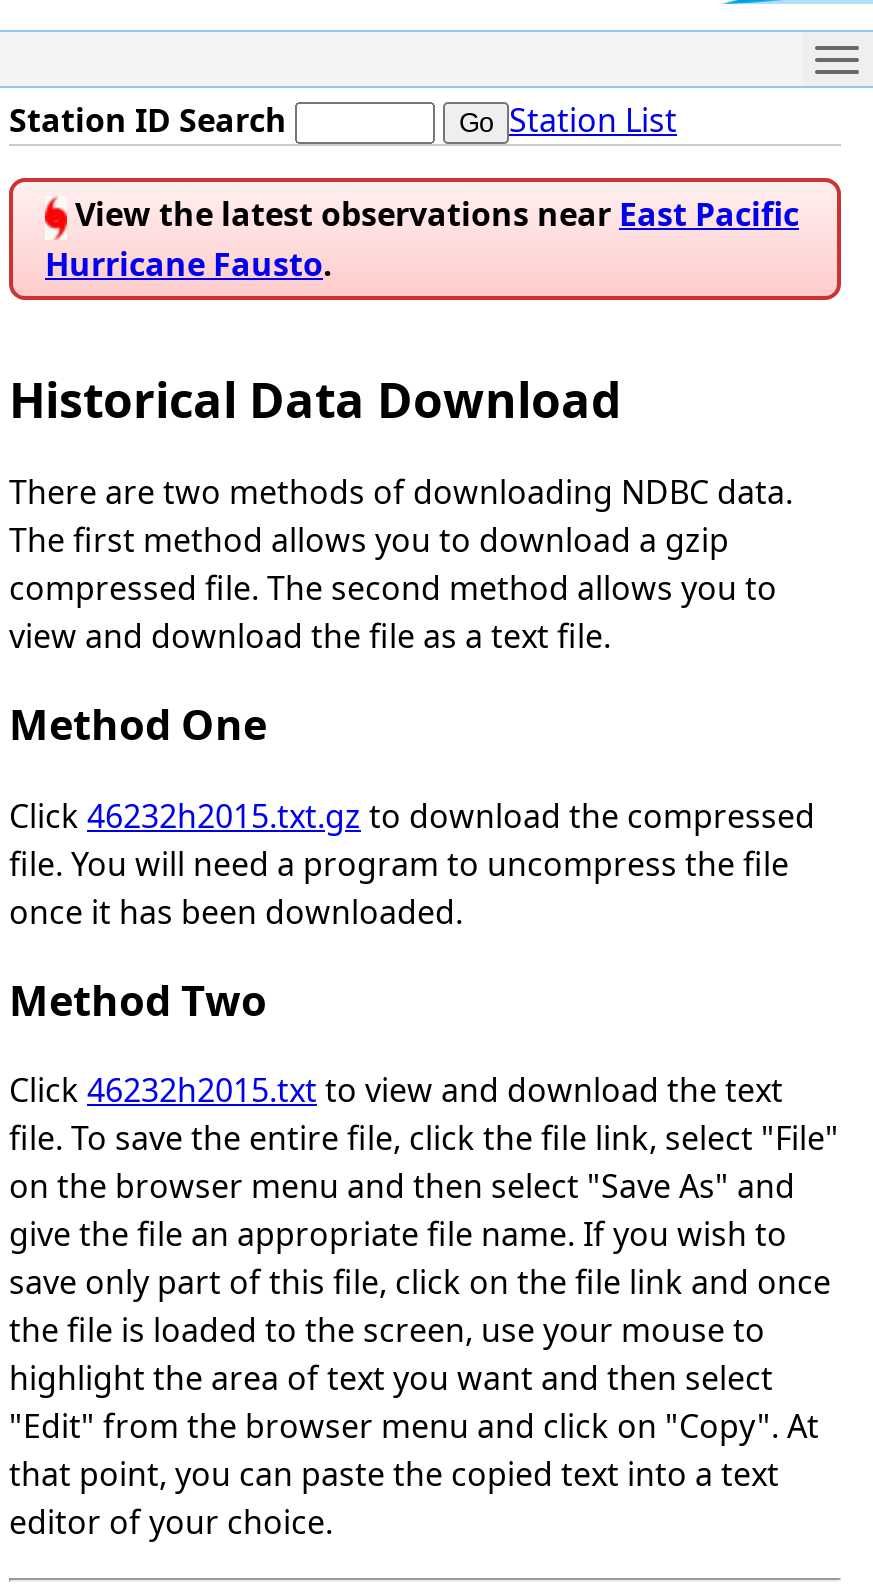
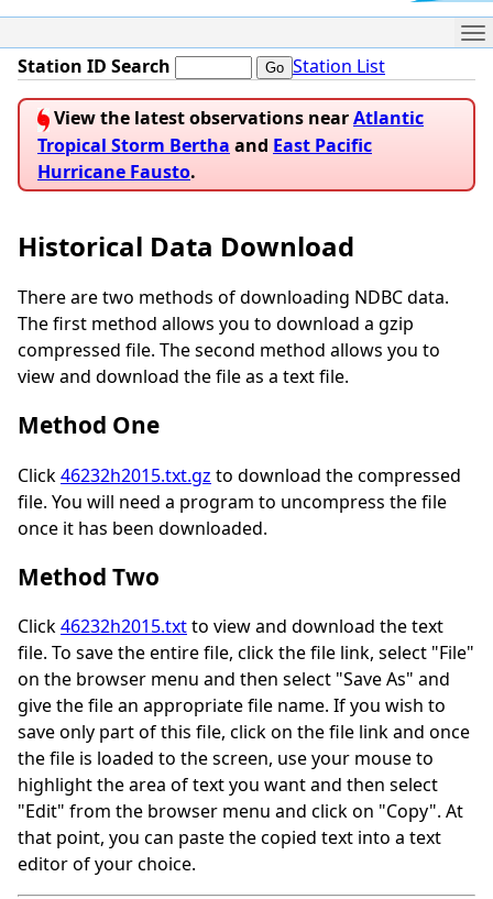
- View the latest observations near East Pacific
+ View the latest observations near Atlantic
+ Tropical Storm Bertha and East Pacific
